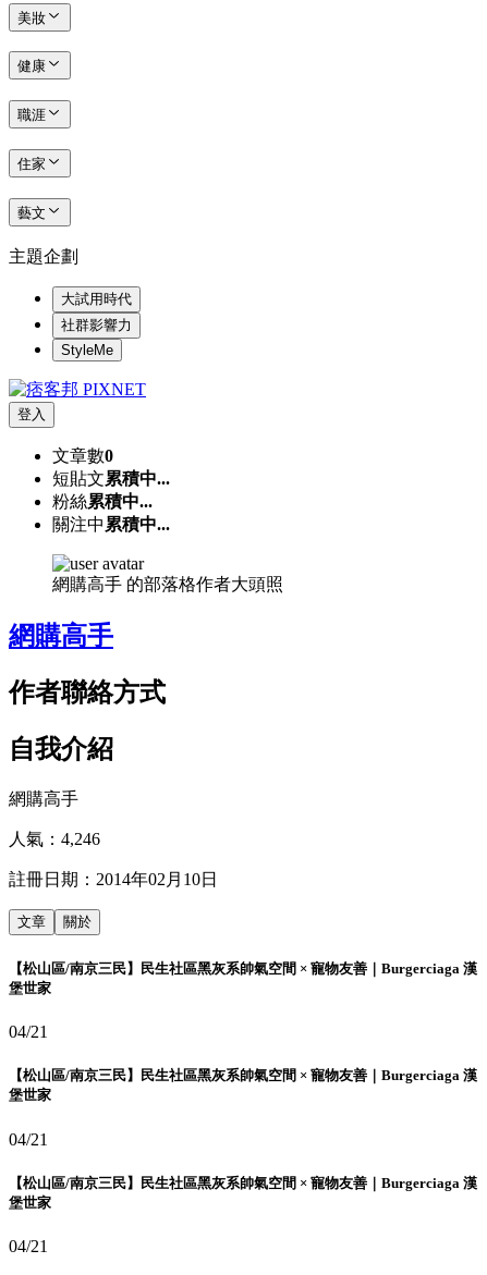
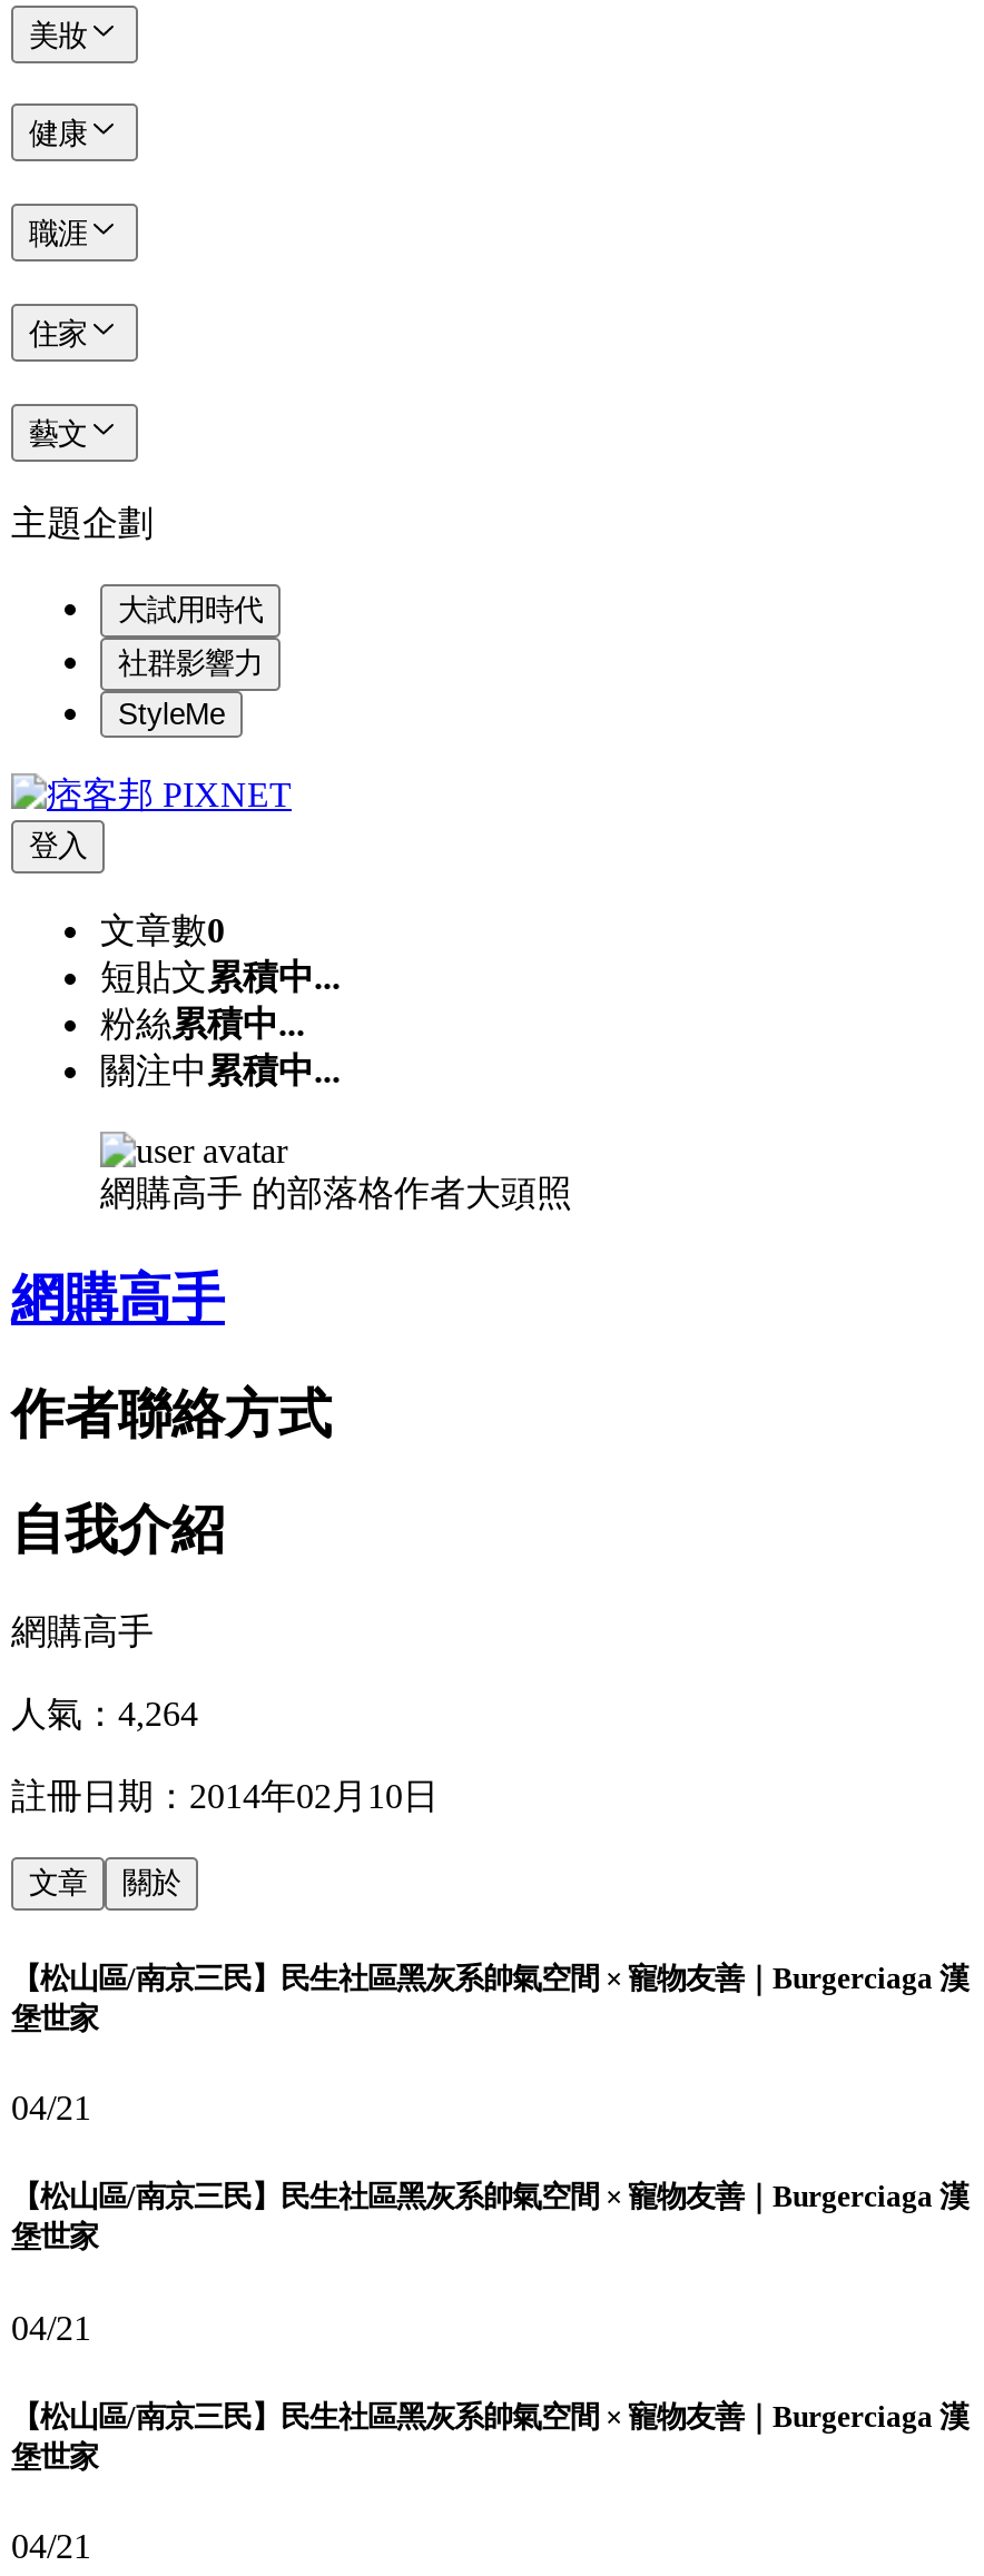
- 人氣：4,246
+ 人氣：4,264
